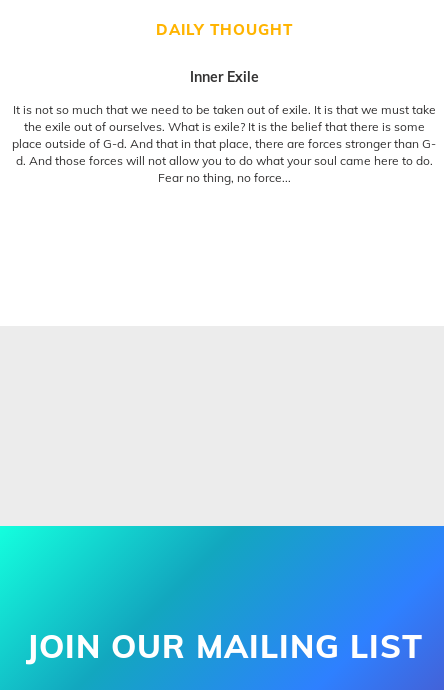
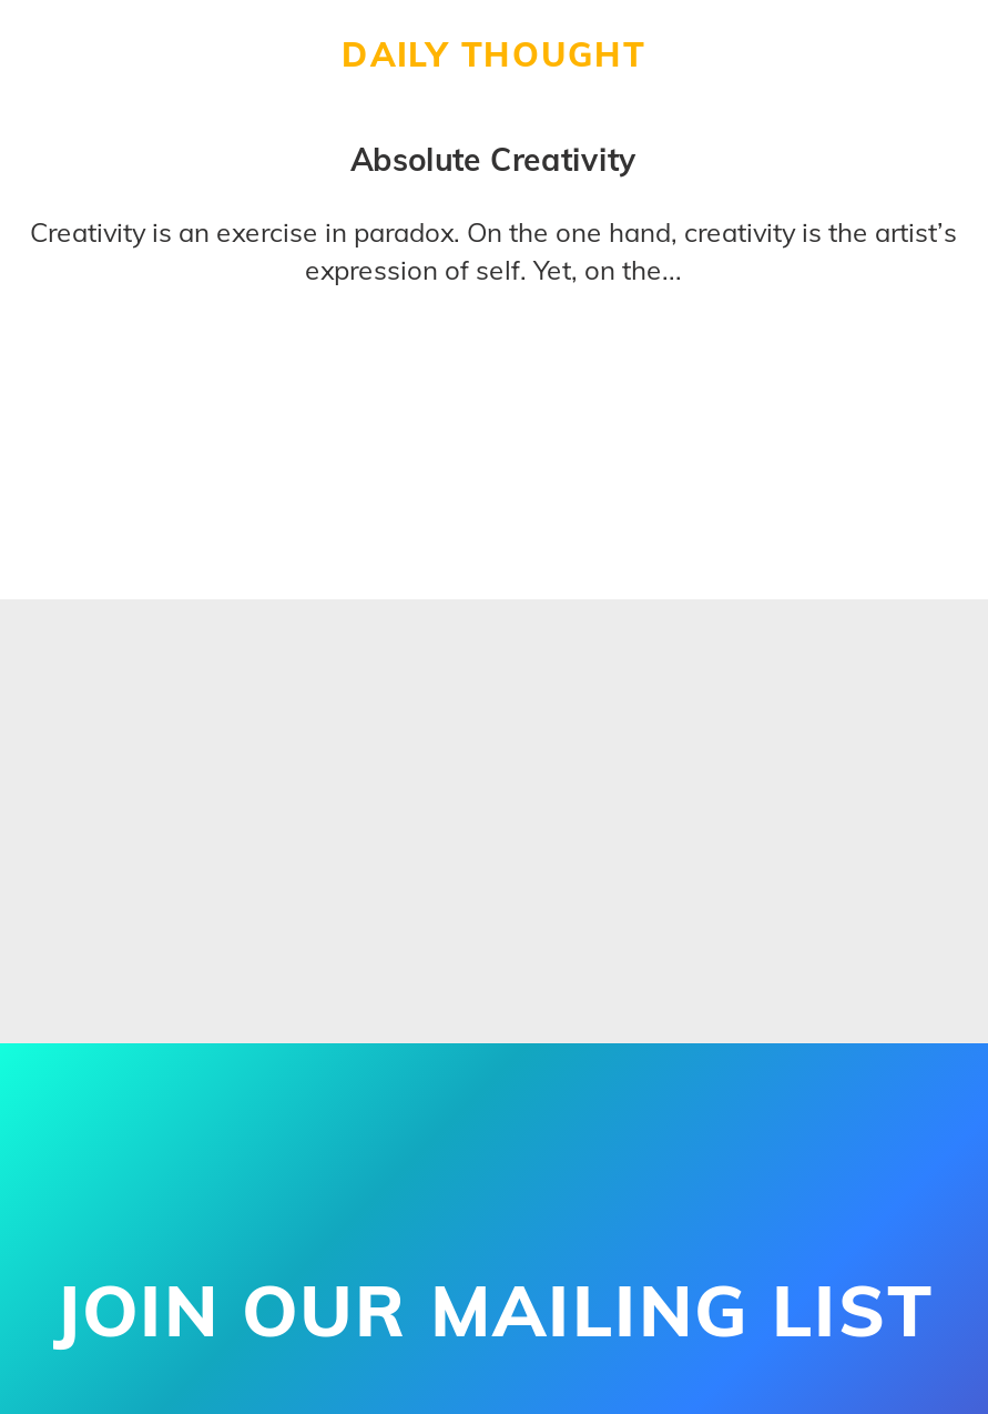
- Inner Exile
+ Absolute Creativity

- It is not so much that we need to be taken out of exile. It is that we must take
- the exile out of ourselves. What is exile? It is the belief that there is some
- place outside of G-d. And that in that place, there are forces stronger than G-
- d. And those forces will not allow you to do what your soul came here to do.
- Fear no thing, no force...
+ Creativity is an exercise in paradox. On the one hand, creativity is the artist’s
+ expression of self. Yet, on the...
